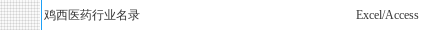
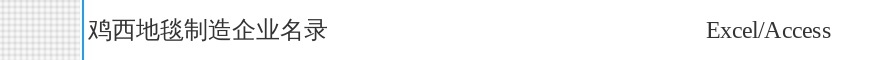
- 鸡西医药行业名录
+ 鸡西地毯制造企业名录
